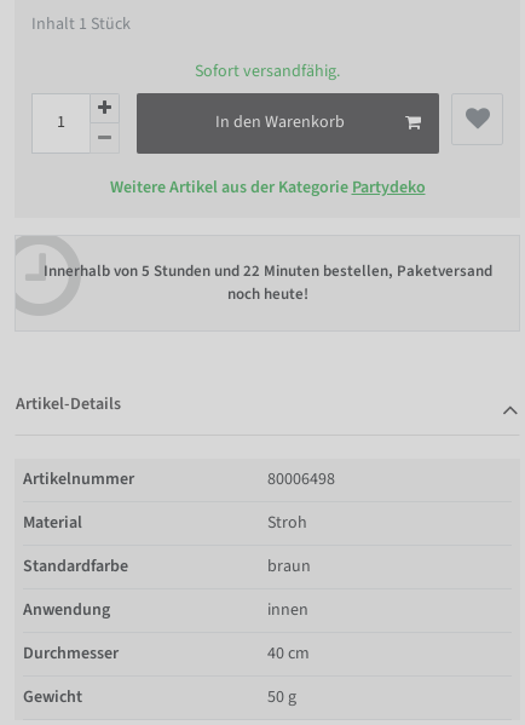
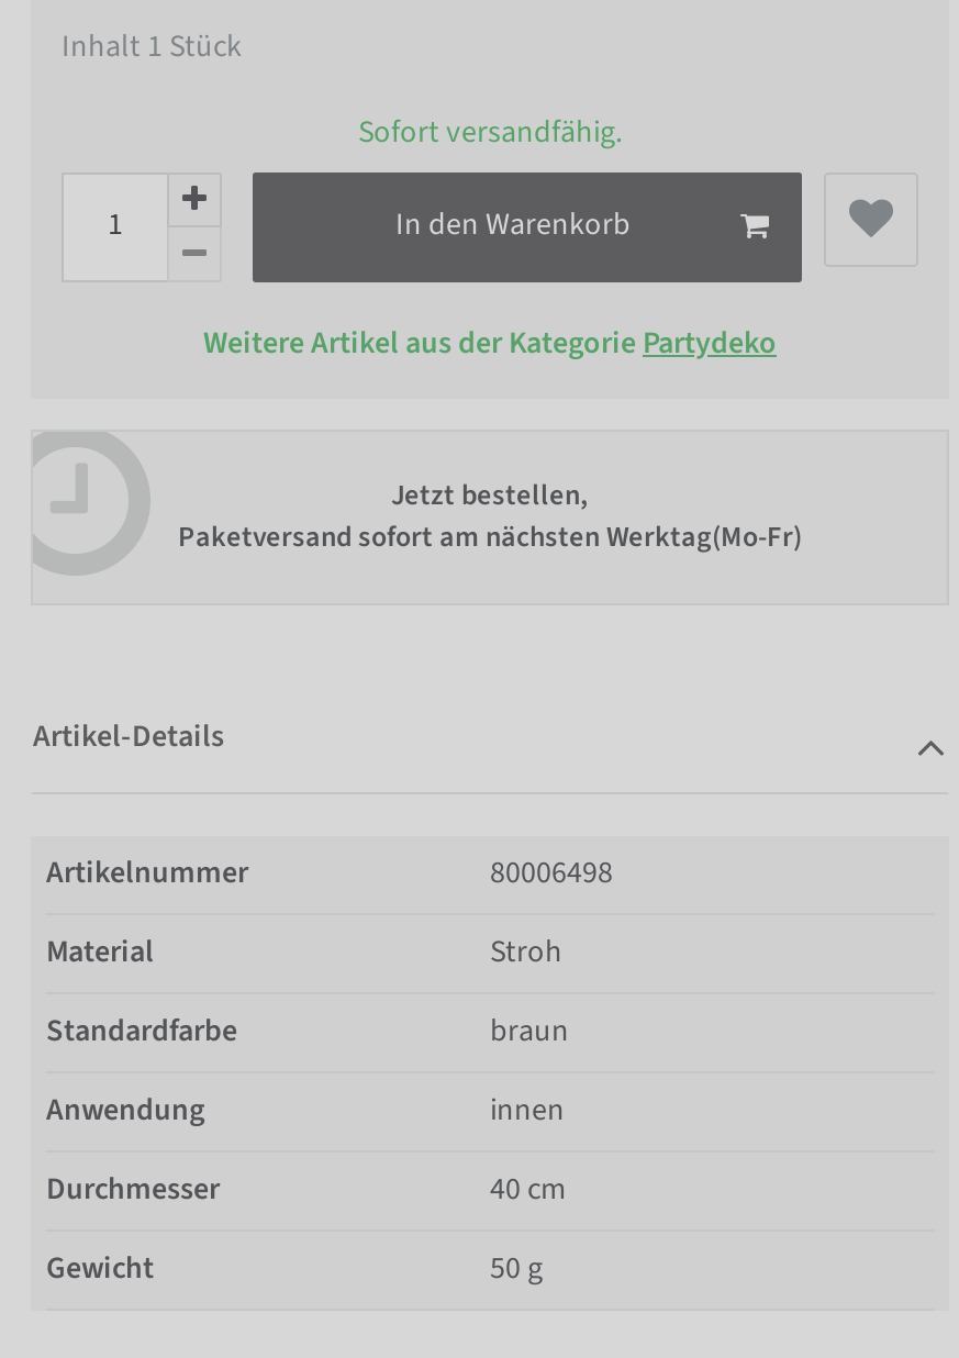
- Innerhalb von 5 Stunden und 22 Minuten bestellen, Paketversand
- noch heute!
+ Jetzt bestellen,
+ Paketversand sofort am nächsten Werktag(Mo-Fr)
